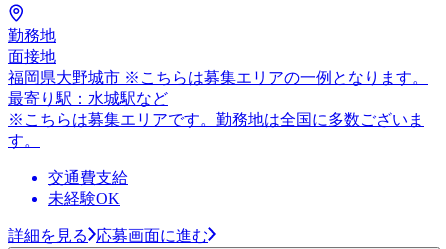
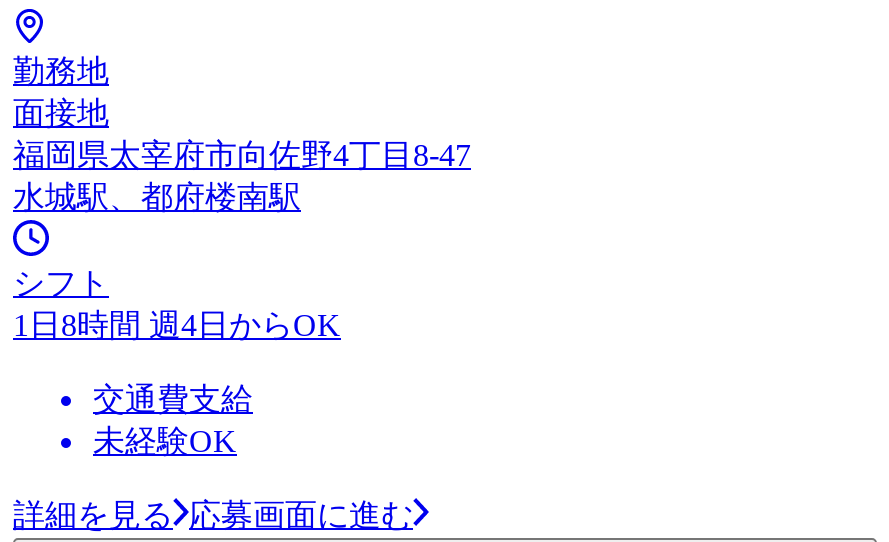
- 福岡県大野城市 ※こちらは募集エリアの一例となります。
- 最寄り駅：水城駅など
- ※こちらは募集エリアです。勤務地は全国に多数ございま
- す。
+ 福岡県太宰府市向佐野4丁目8-47
+ 水城駅、都府楼南駅
+ シフト
+ 1日8時間 週4日からOK
